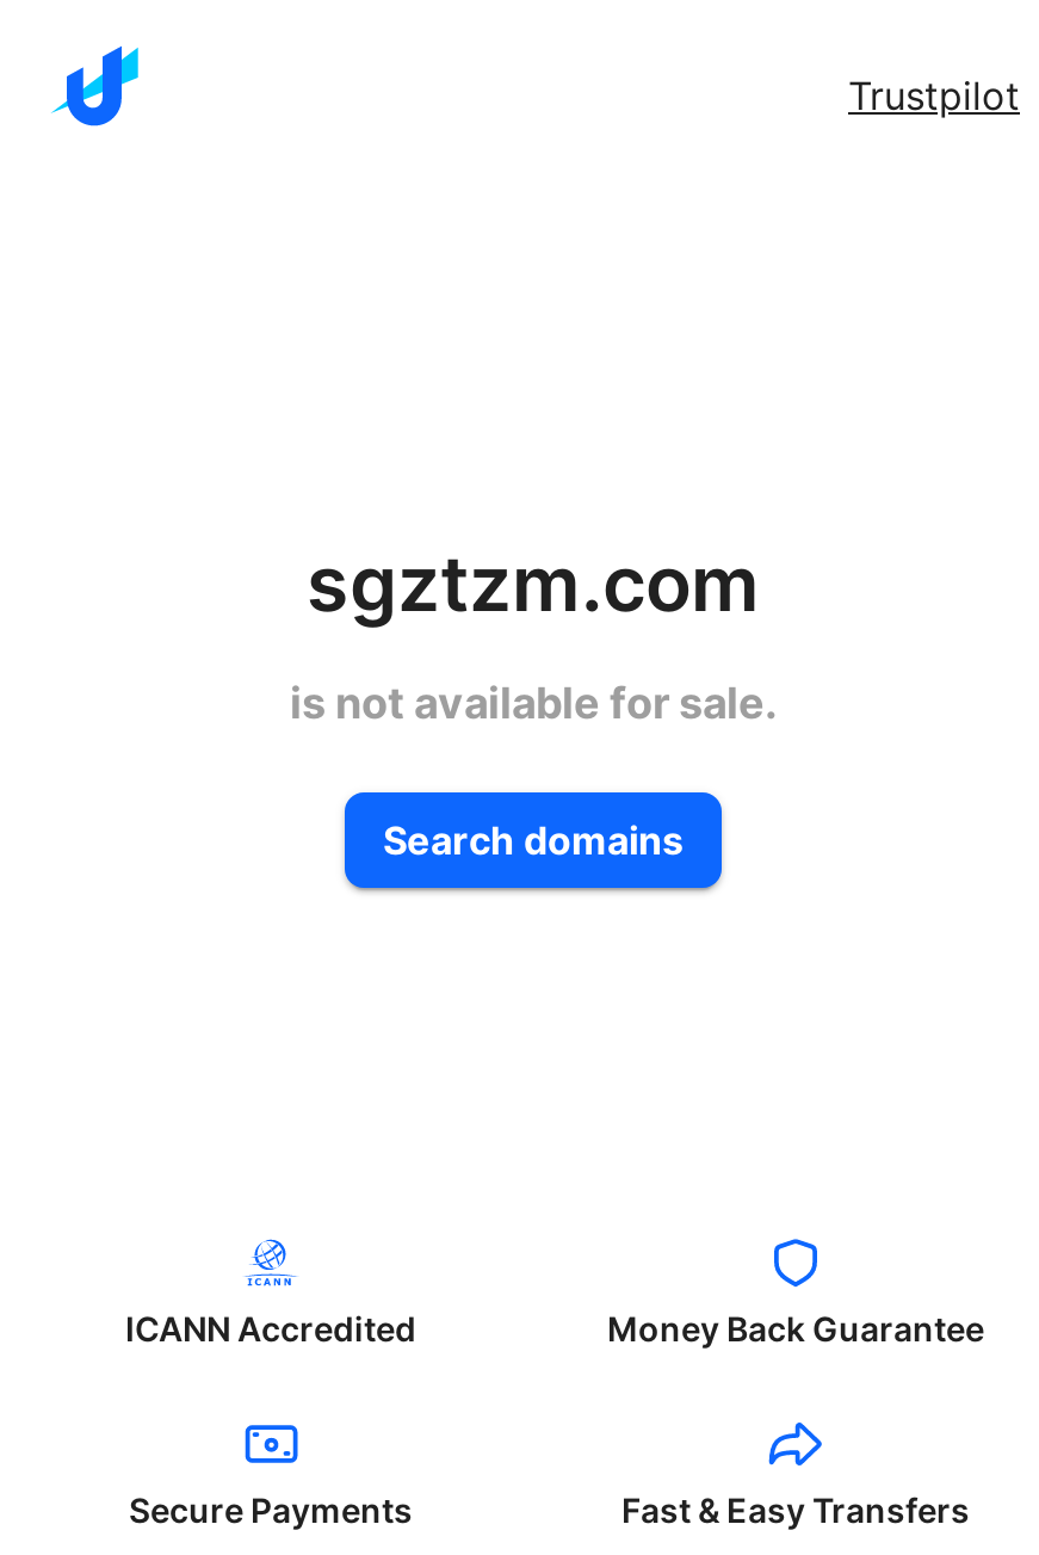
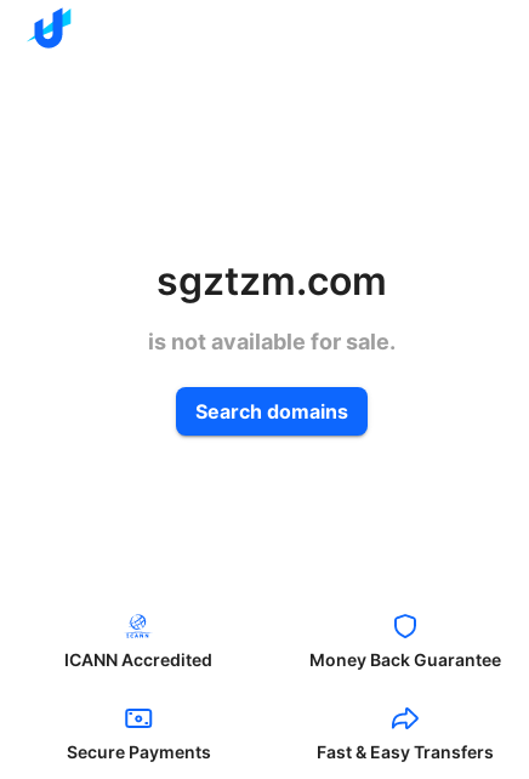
- Trustpilot
